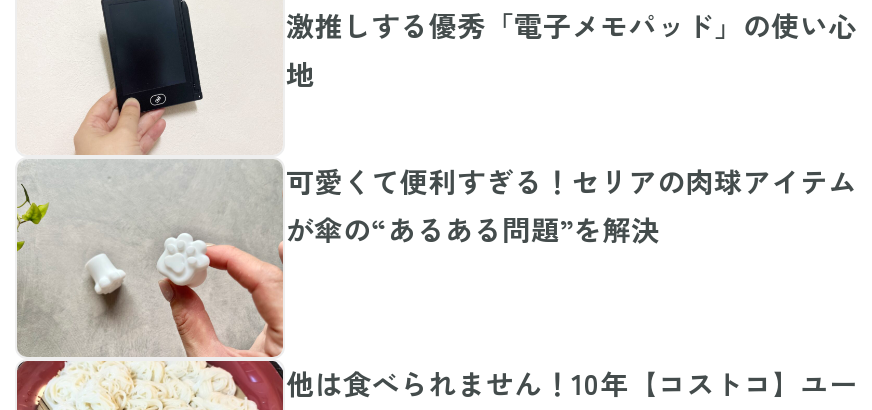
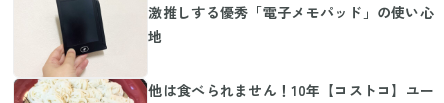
- [image]
- 可愛くて便利すぎる！セリアの肉球アイテム
- が傘の“あるある問題”を解決
